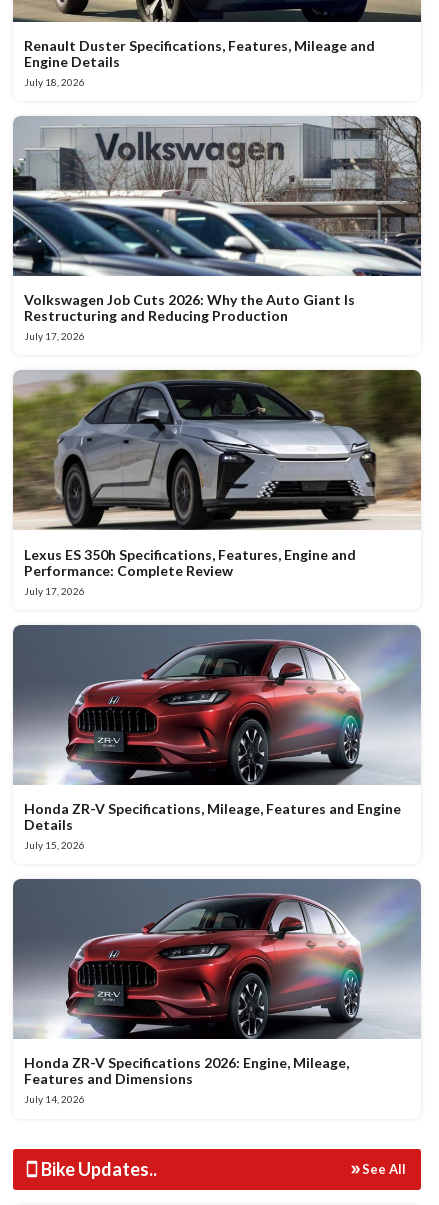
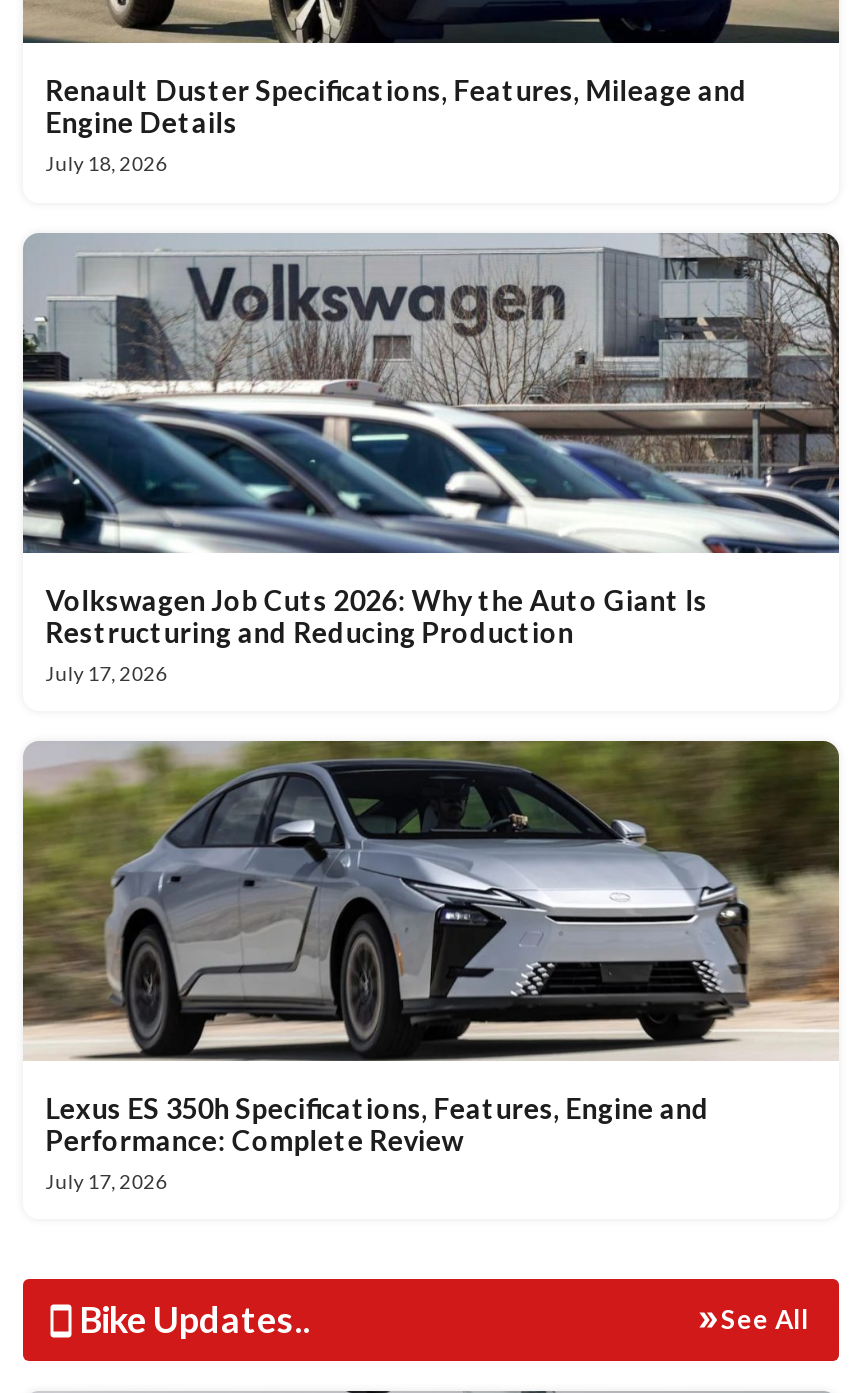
- [image]
- Honda ZR-V Specifications, Mileage, Features and Engine
- Details
- July 15, 2026

- [image]
- Honda ZR-V Specifications 2026: Engine, Mileage,
- Features and Dimensions
- July 14, 2026
